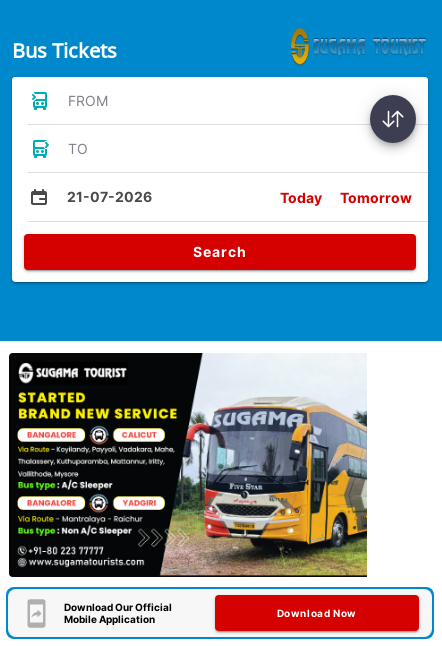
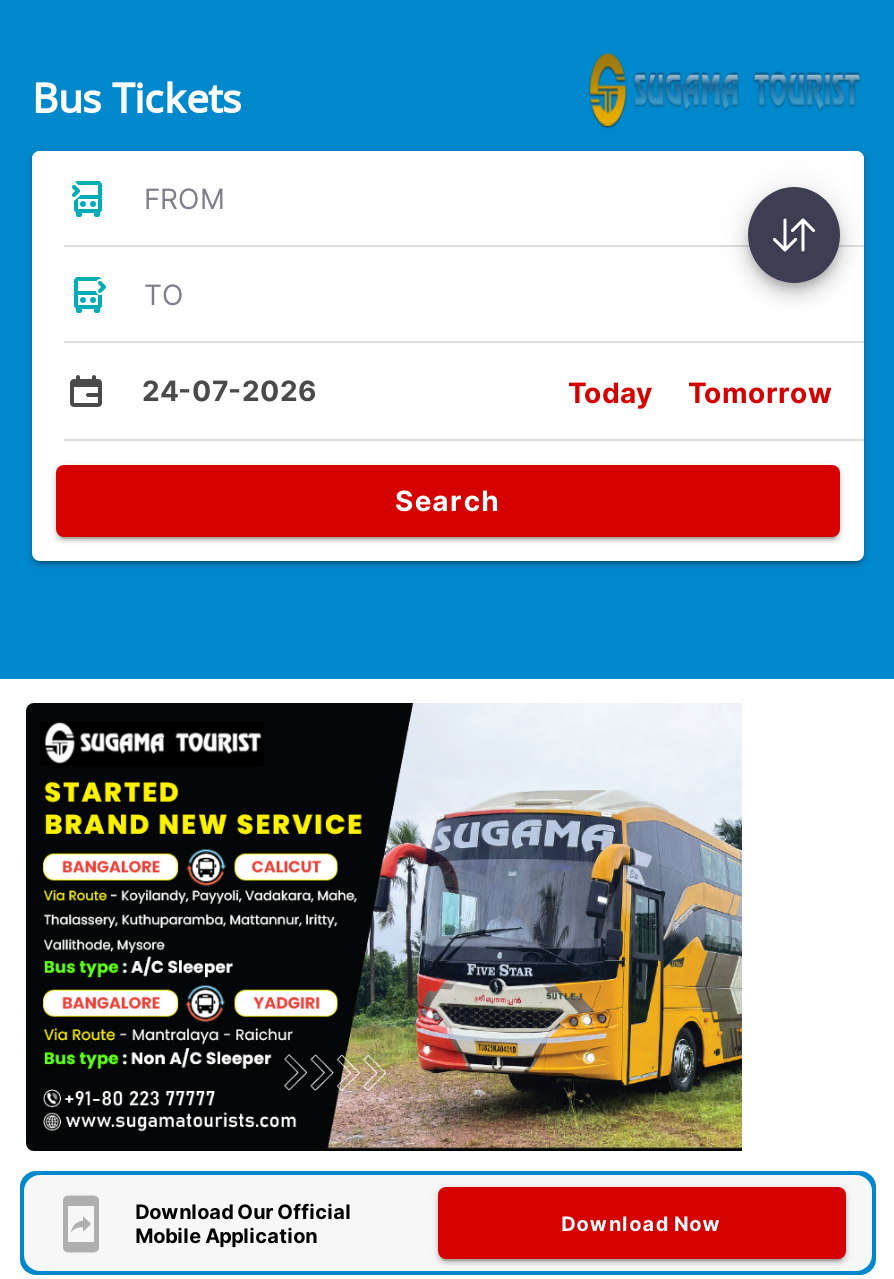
- 21-07-2026
+ 24-07-2026
